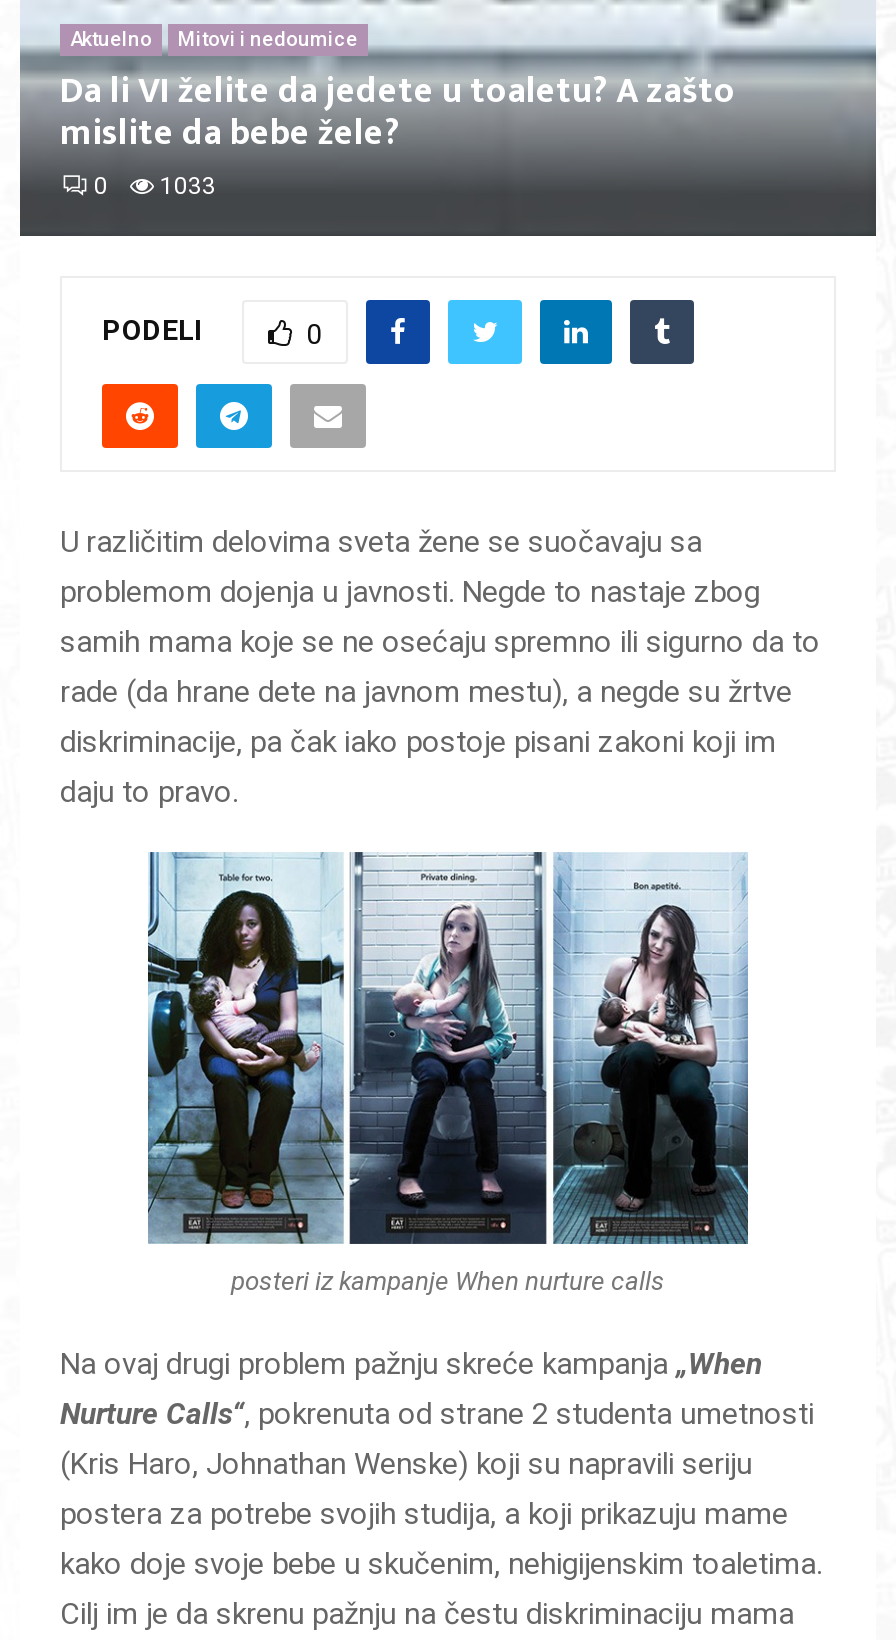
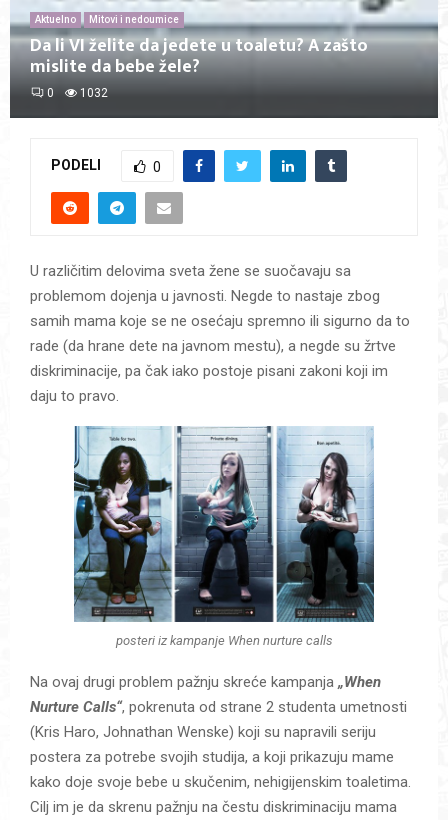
- 0 1033
+ 0 1032
